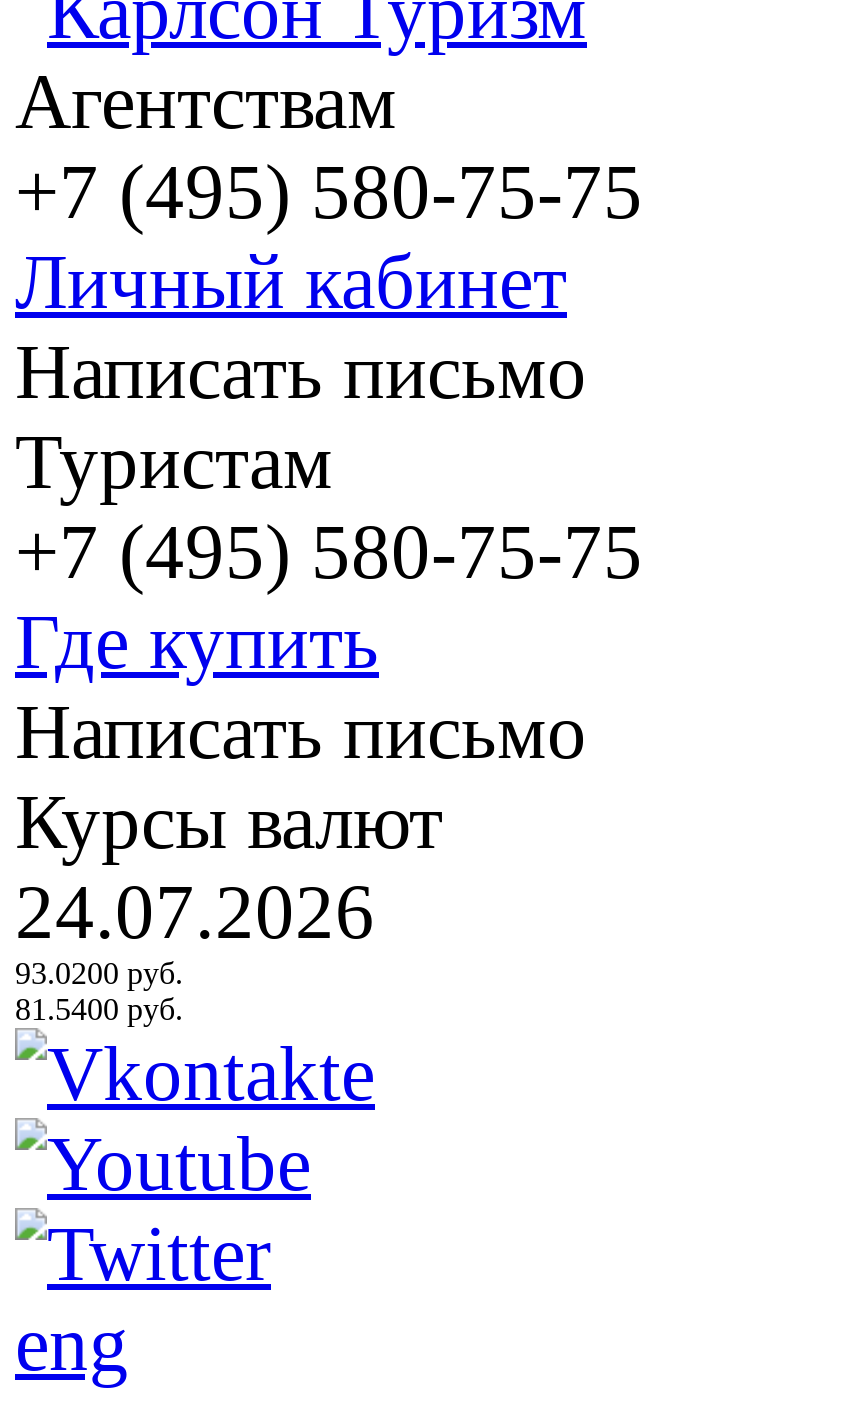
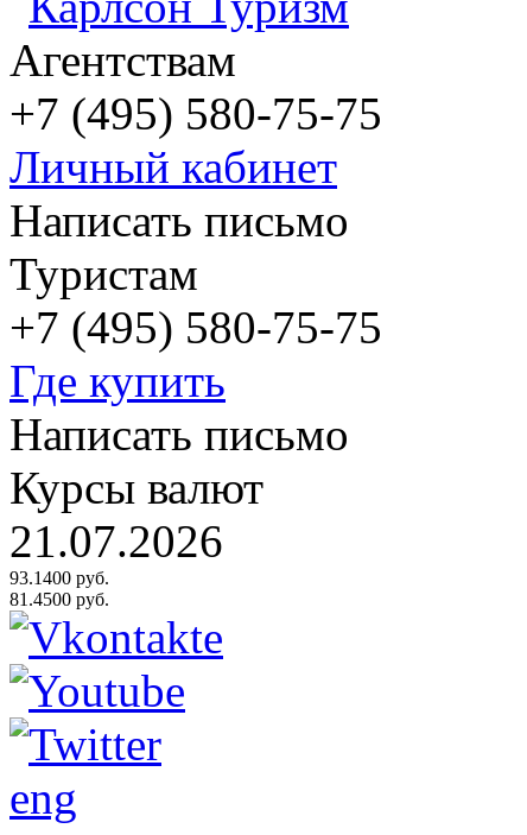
- 24.07.2026
+ 21.07.2026

- 93.0200 руб.
+ 93.1400 руб.

- 81.5400 руб.
+ 81.4500 руб.
